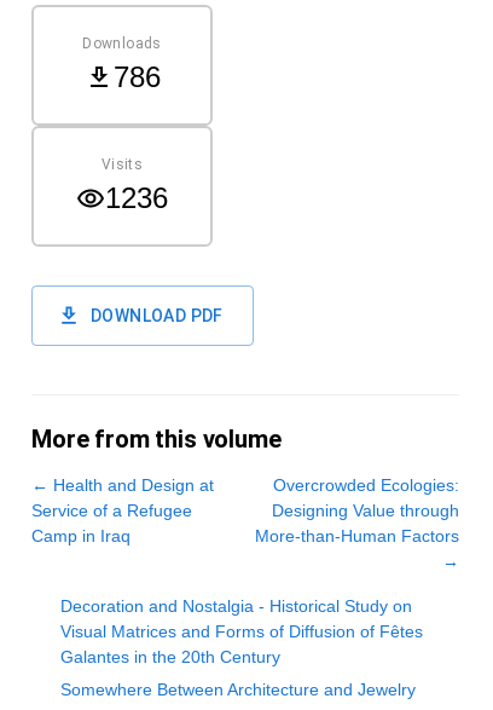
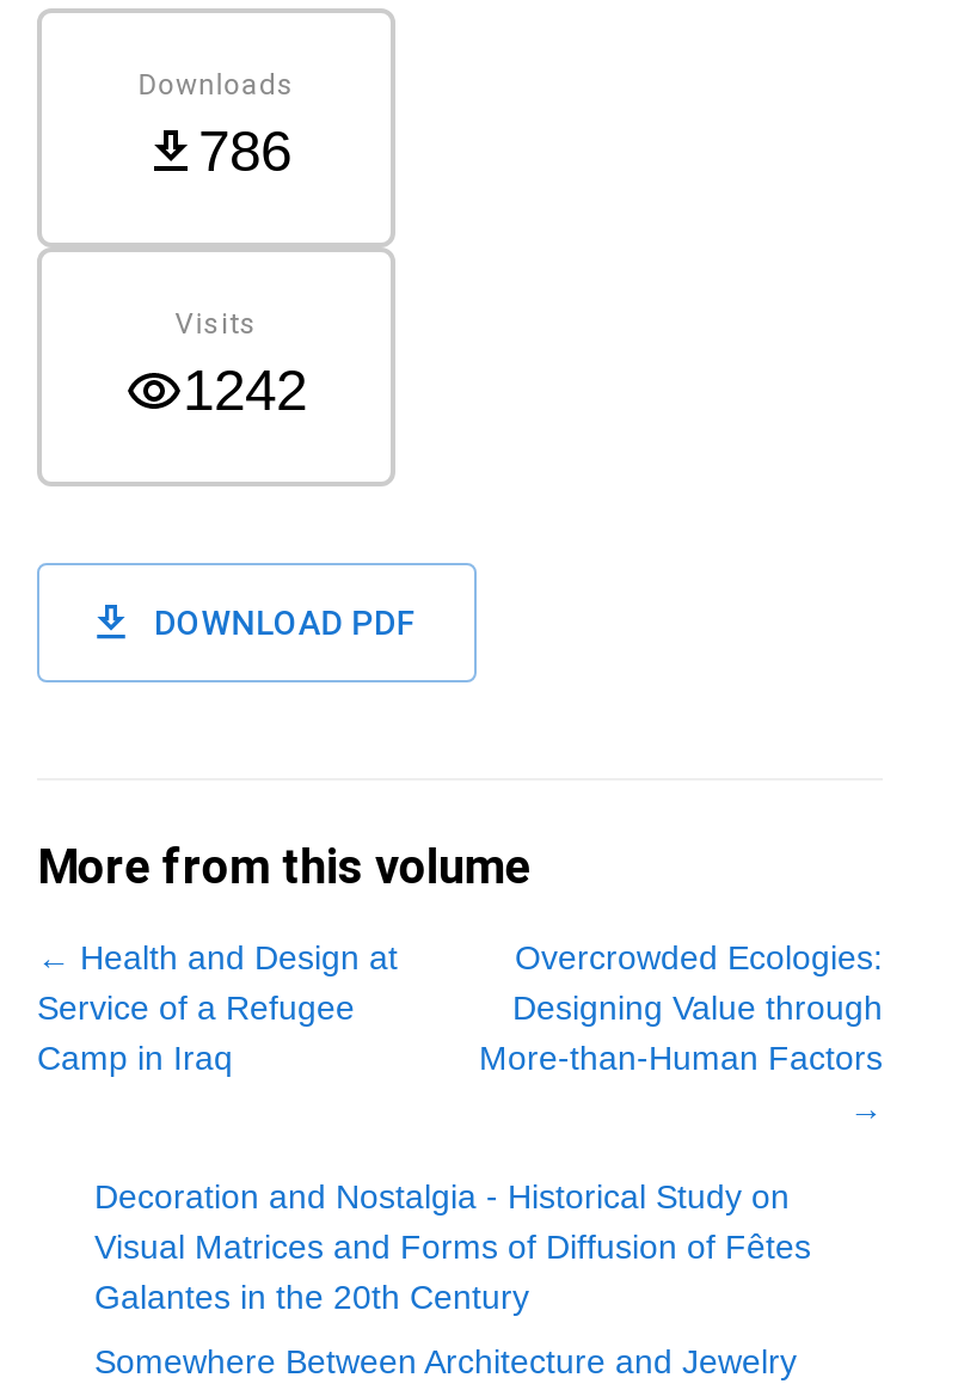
- 1236
+ 1242
